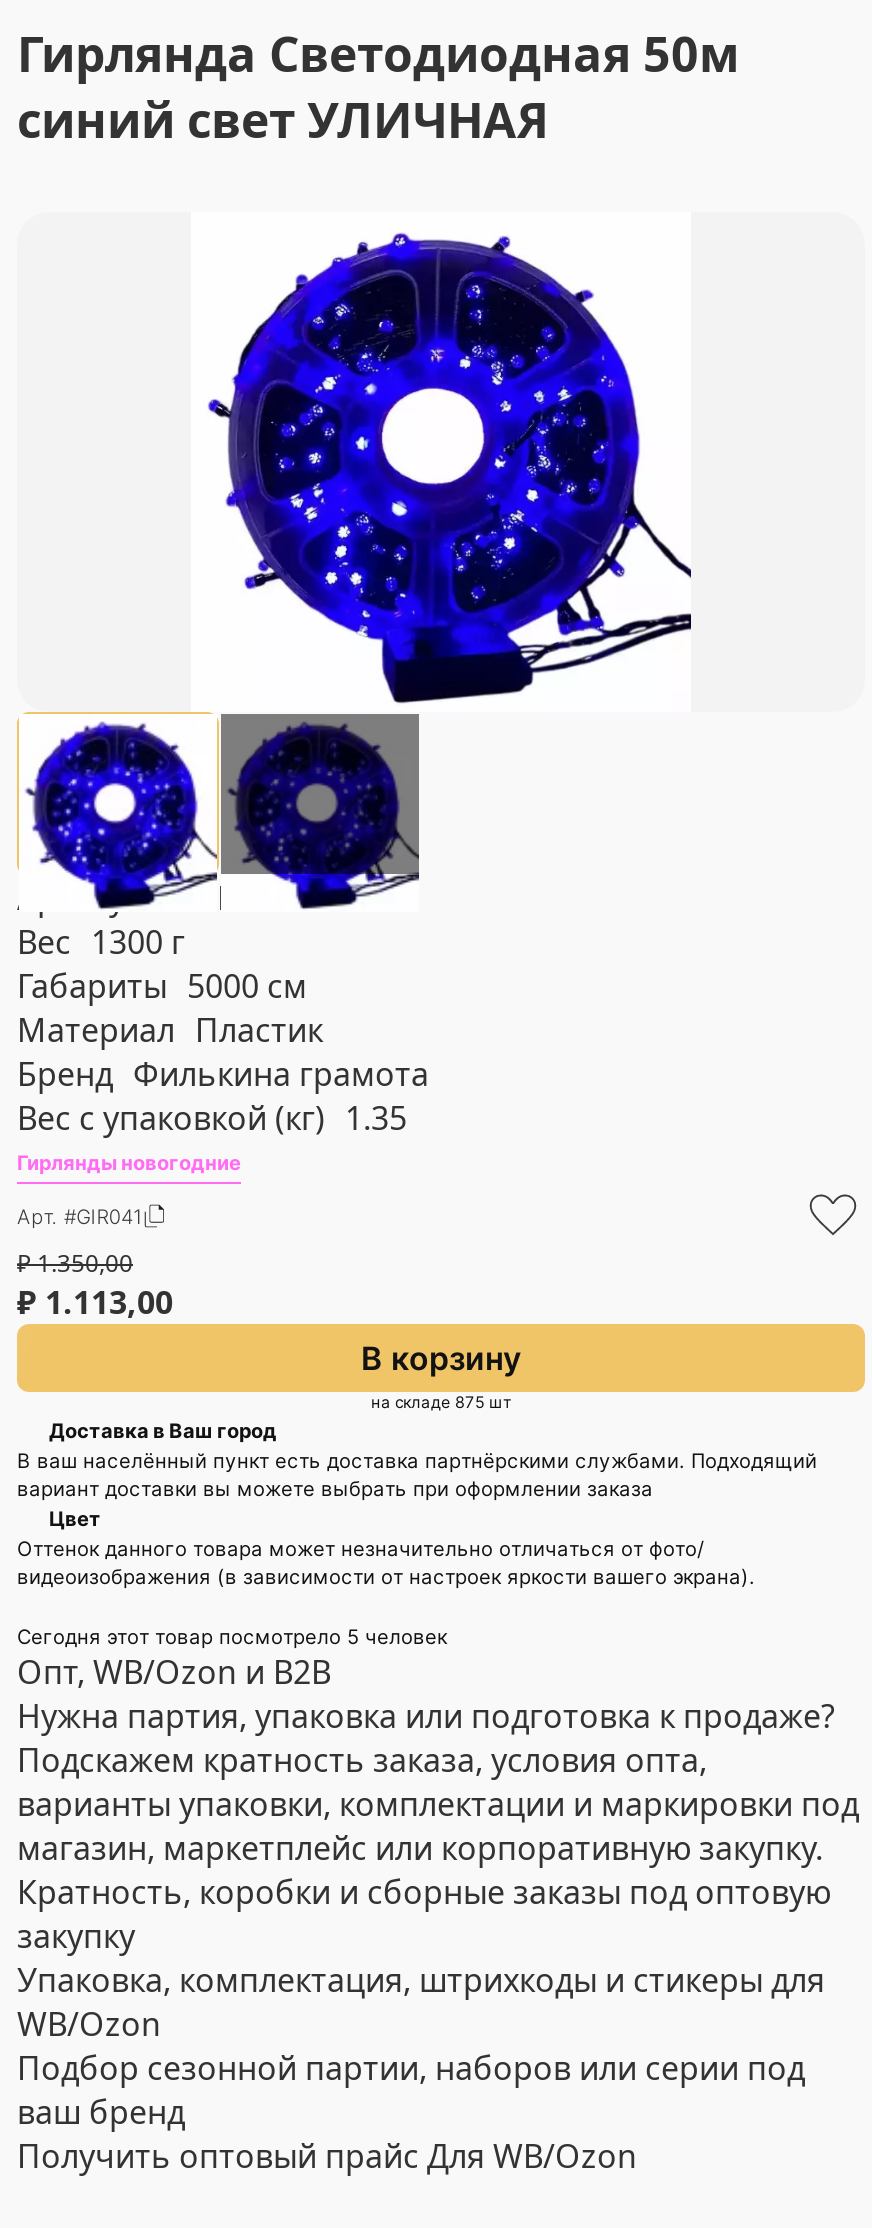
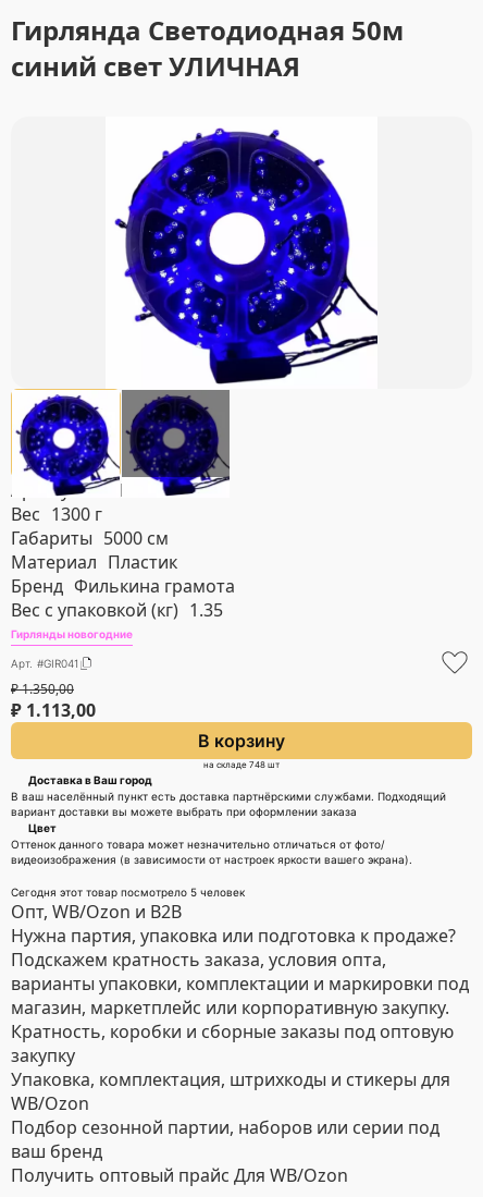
- на складе 875 шт
+ на складе 748 шт
